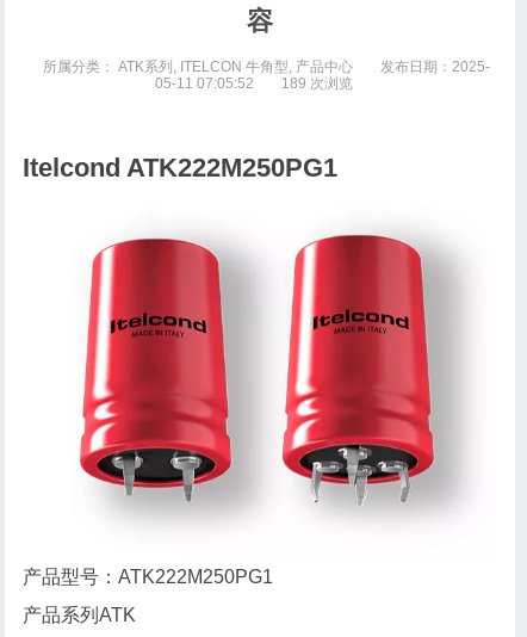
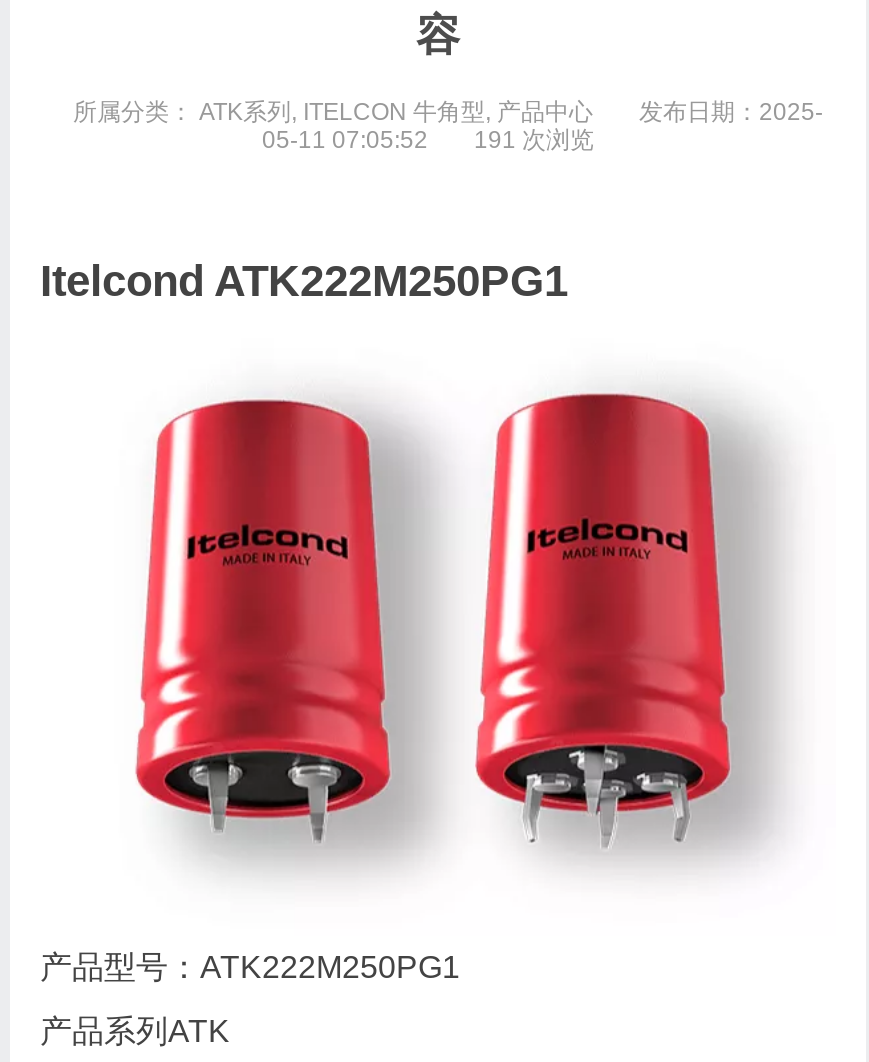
- 05-11 07:05:52 189 次浏览
+ 05-11 07:05:52 191 次浏览
